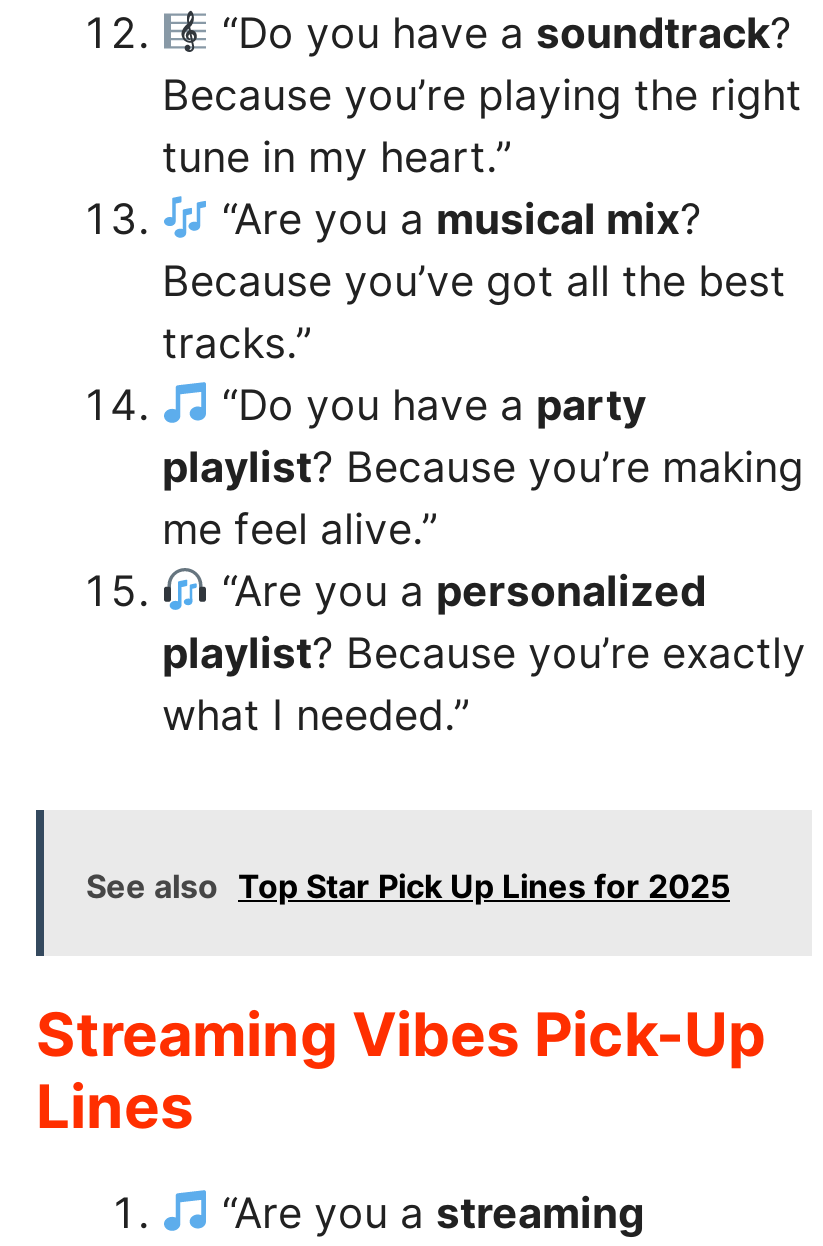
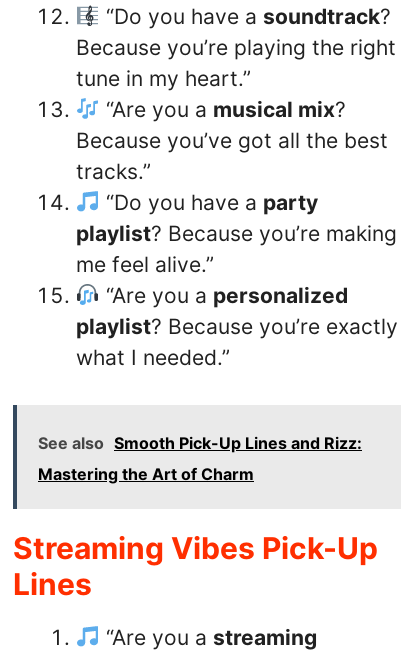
- See also Top Star Pick Up Lines for 2025
+ See also Smooth Pick-Up Lines and Rizz:
+ Mastering the Art of Charm
